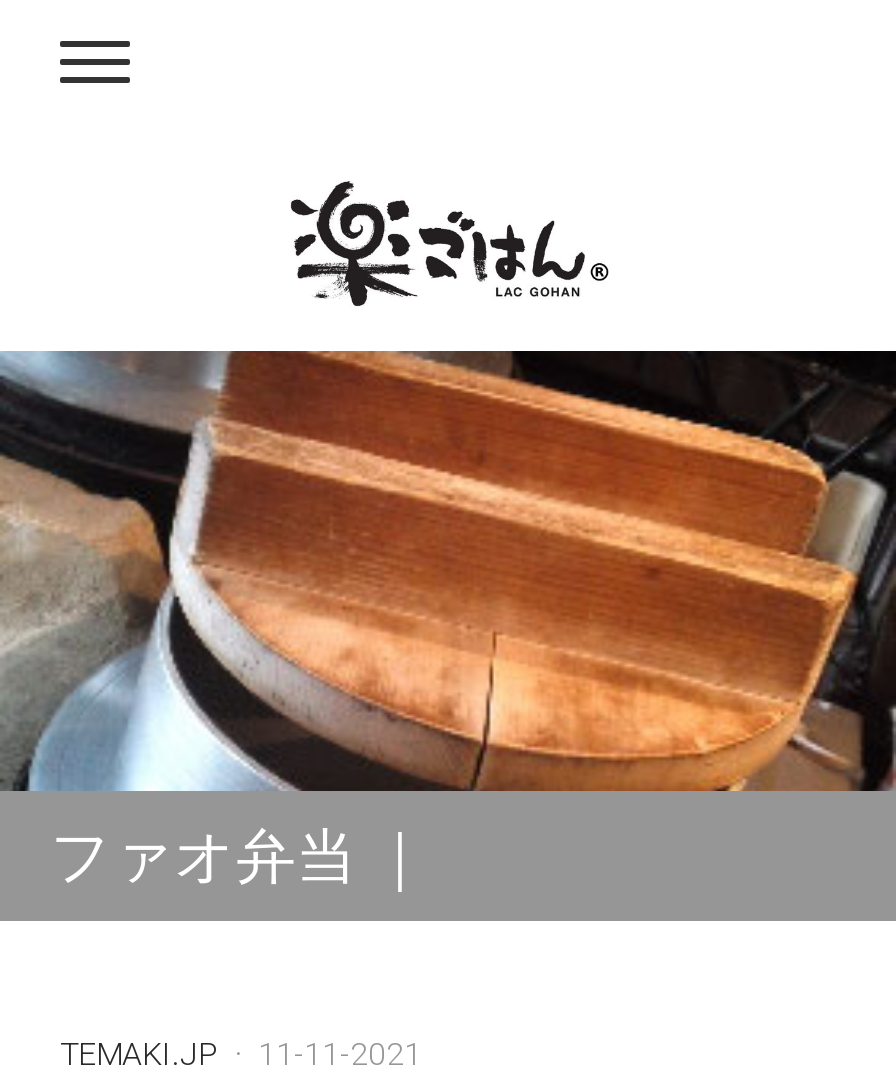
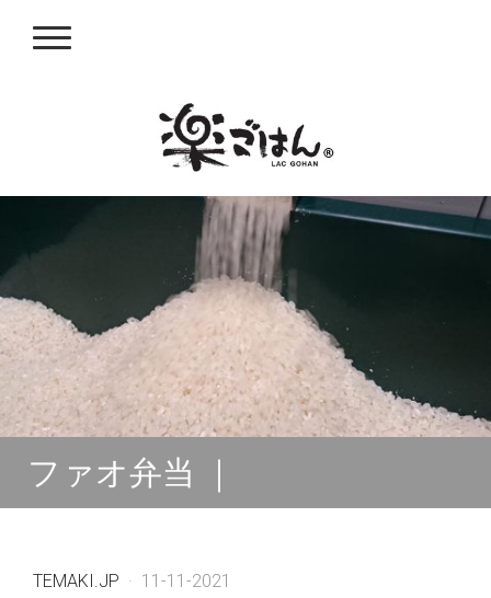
- [image]
+ [image]
